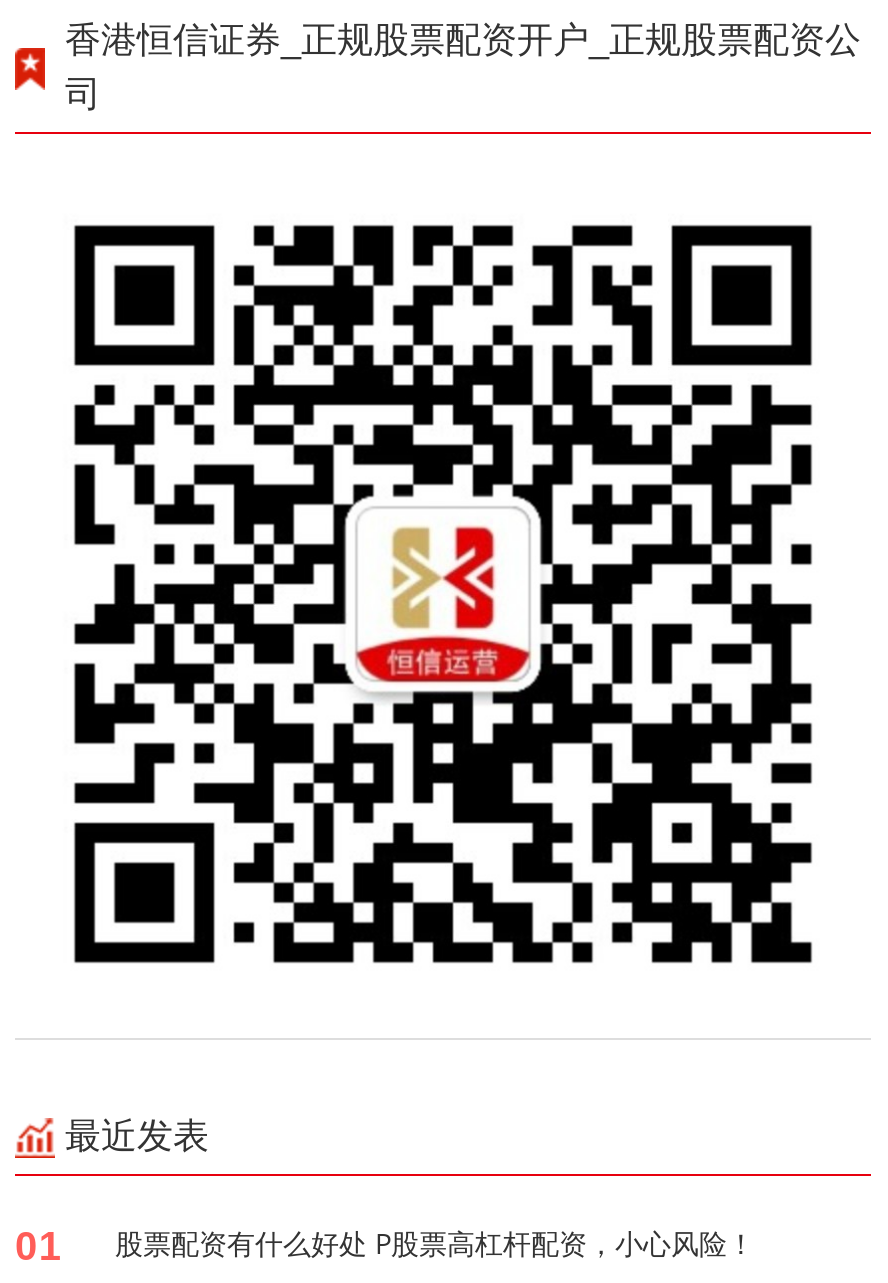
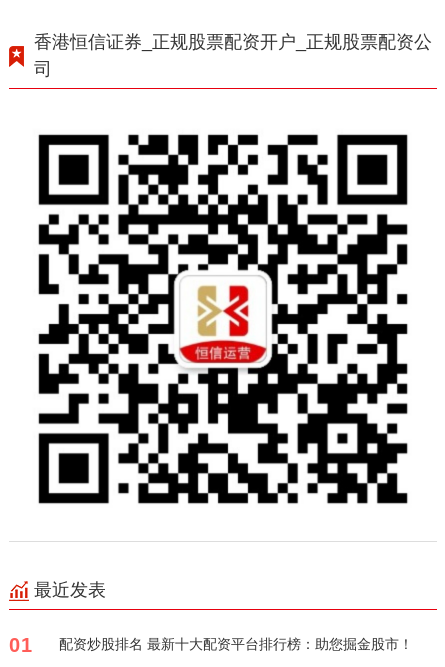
- 股票配资有什么好处 P股票高杠杆配资，小心风险！
+ 配资炒股排名 最新十大配资平台排行榜：助您掘金股市！
